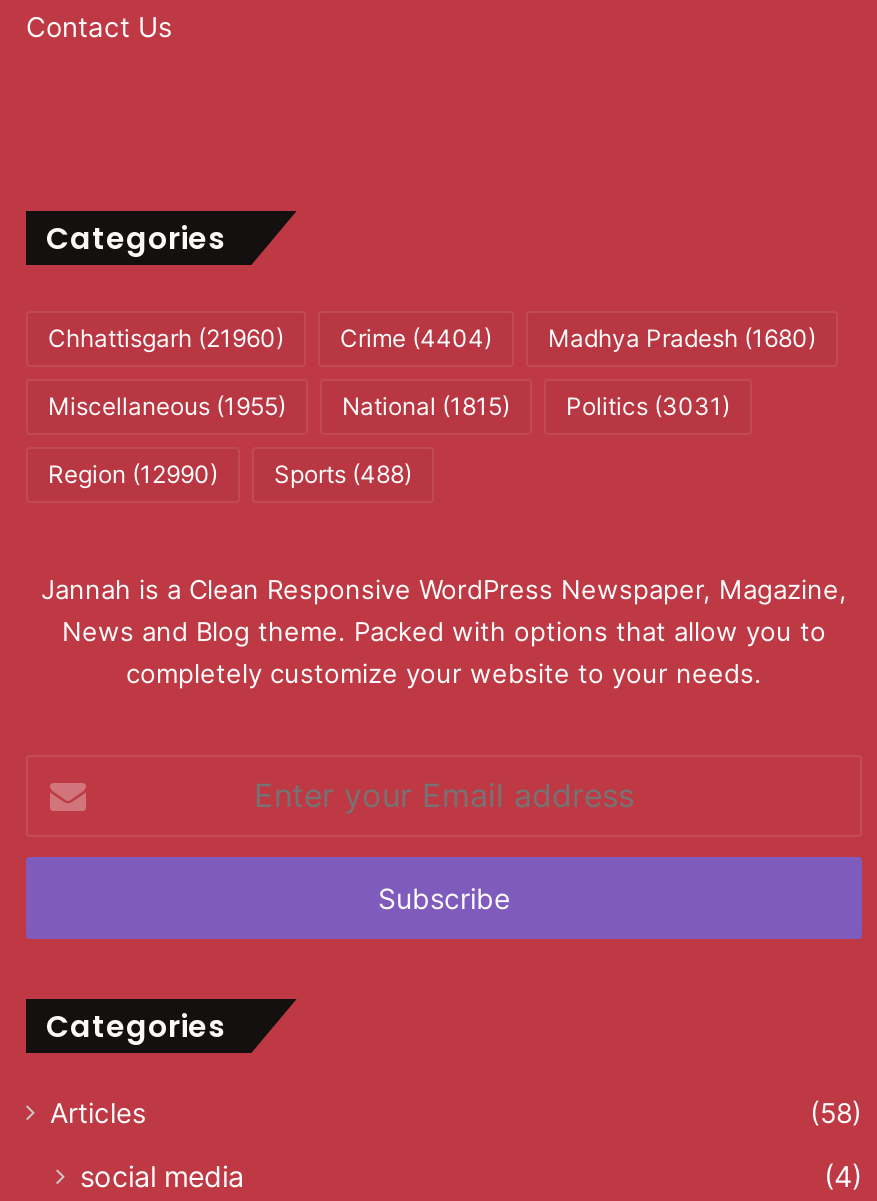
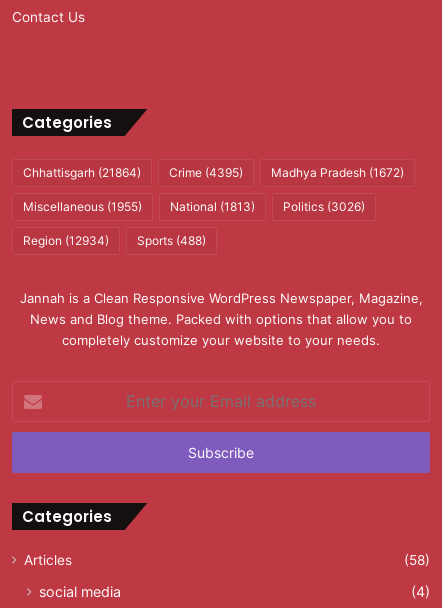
- Chhattisgarh (21960)
+ Chhattisgarh (21864)

- Crime (4404)
+ Crime (4395)

- Madhya Pradesh (1680)
+ Madhya Pradesh (1672)

- National (1815)
+ National (1813)

- Politics (3031)
+ Politics (3026)

- Region (12990) Sports (488)
+ Region (12934) Sports (488)
